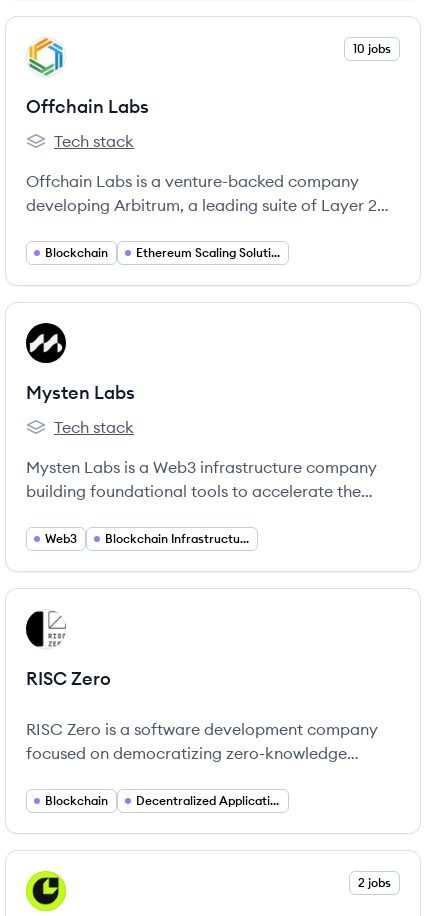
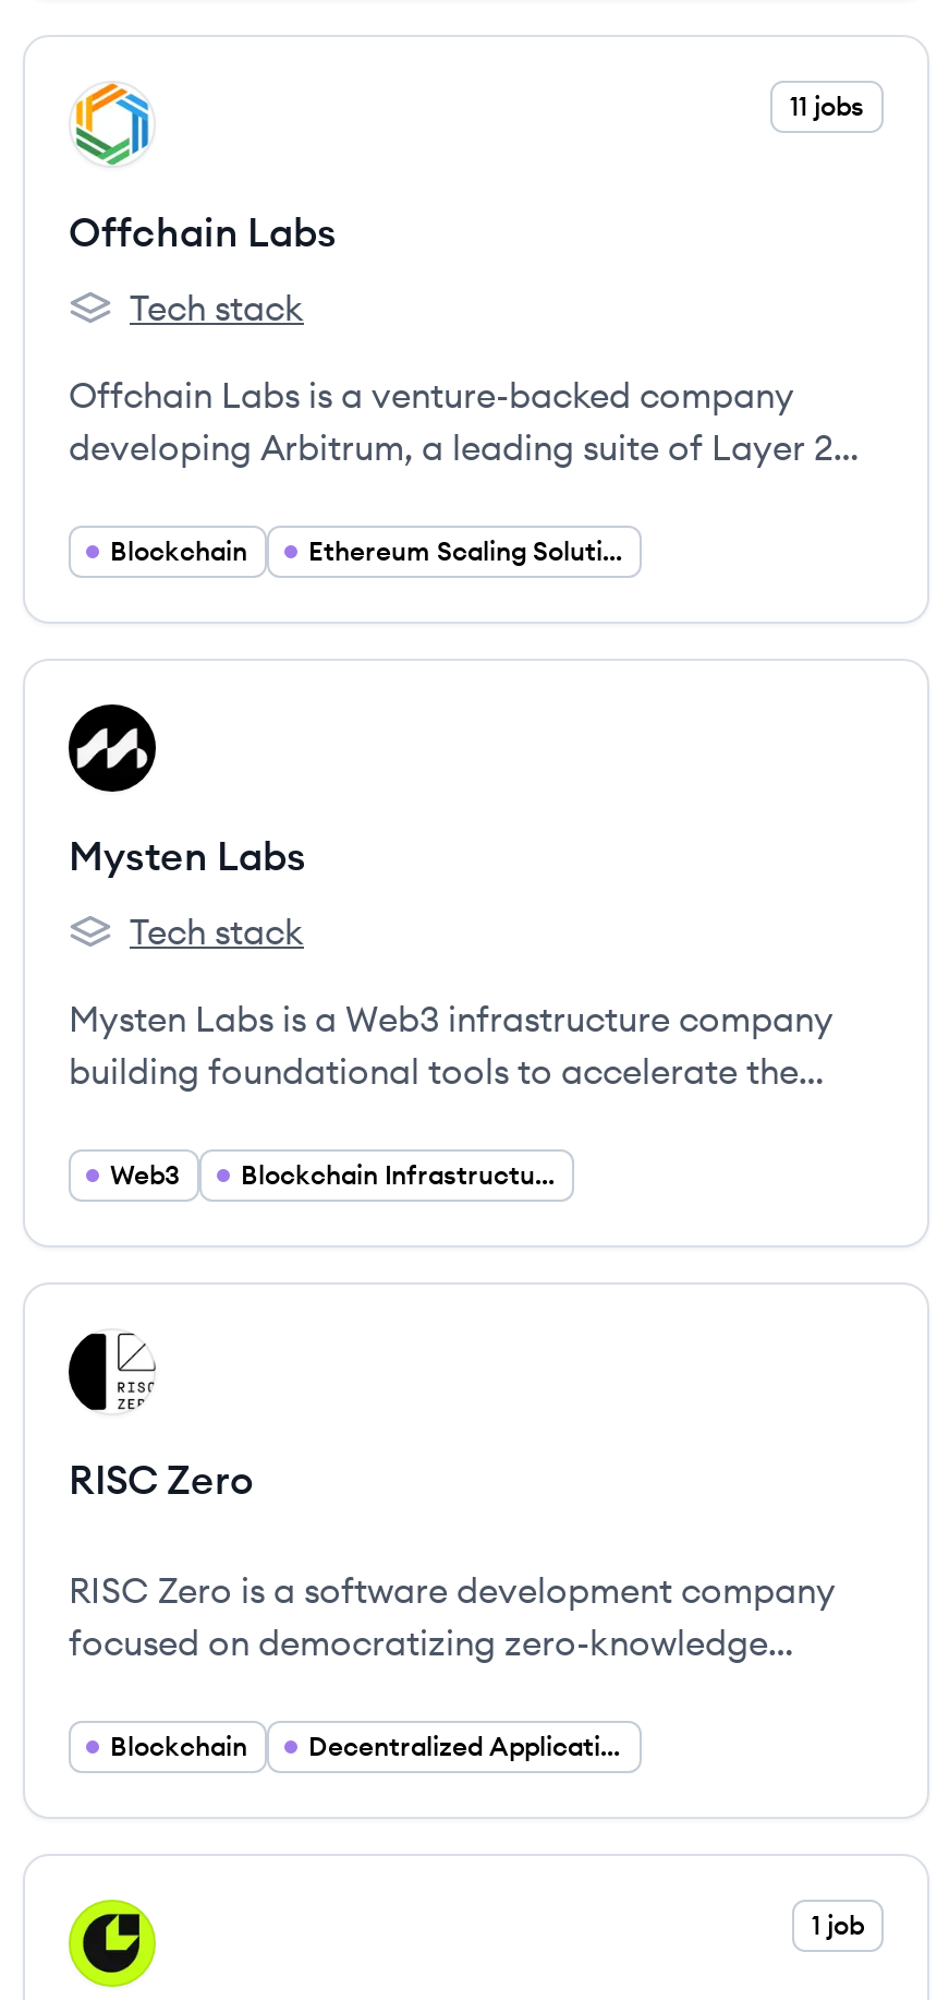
- 10 jobs
+ 11 jobs

- 2 jobs
+ 1 job
